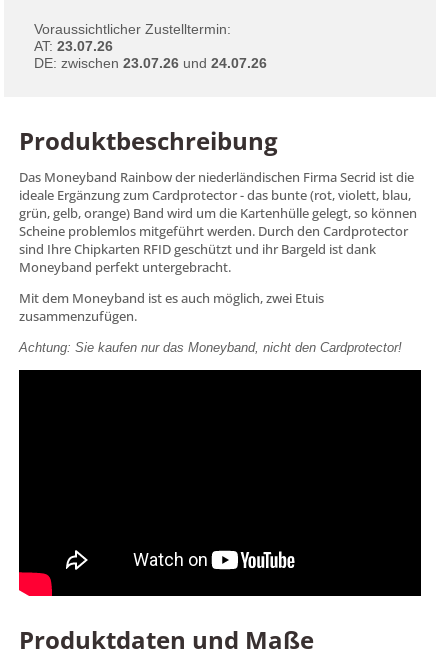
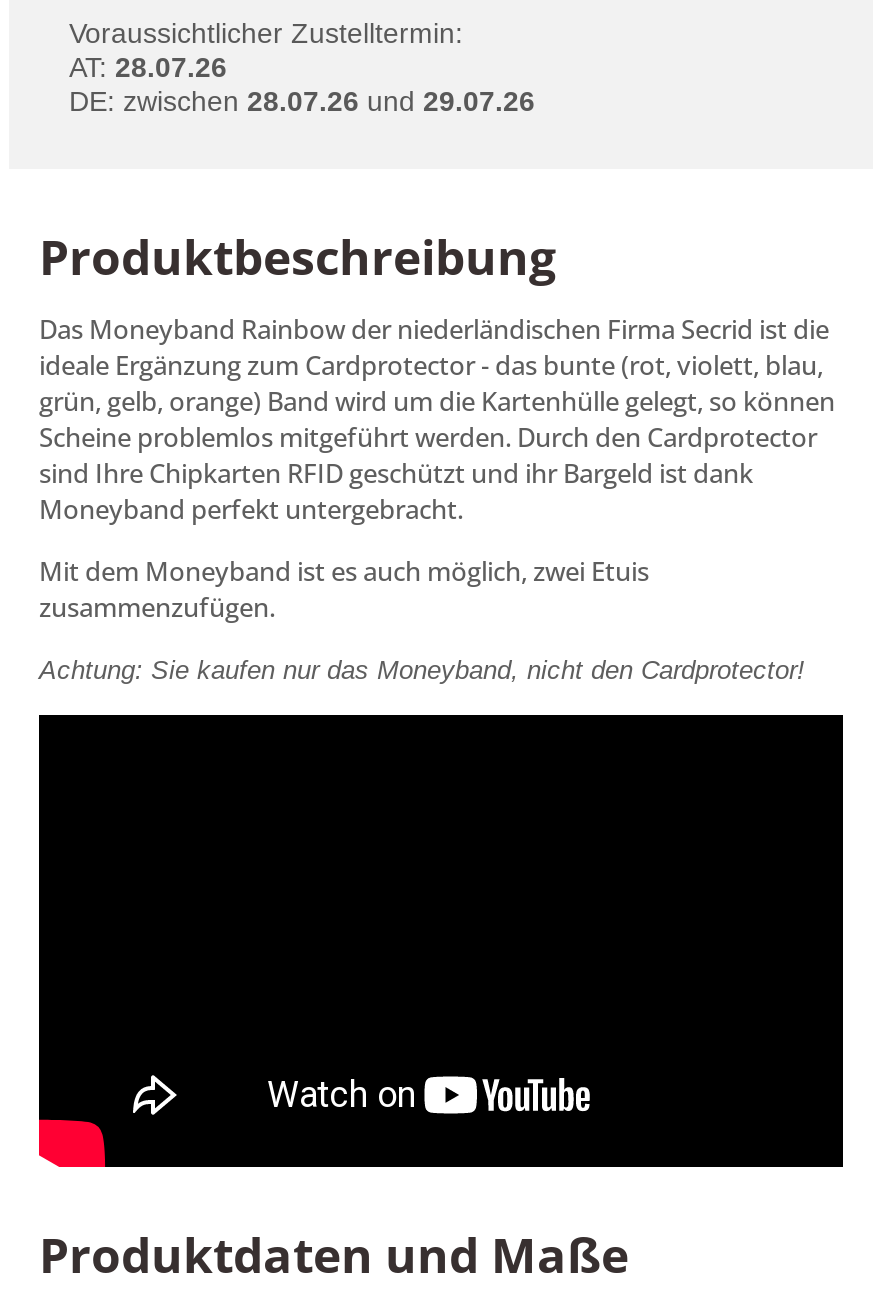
- AT: 23.07.26
+ AT: 28.07.26

- DE: zwischen 23.07.26 und 24.07.26
+ DE: zwischen 28.07.26 und 29.07.26
